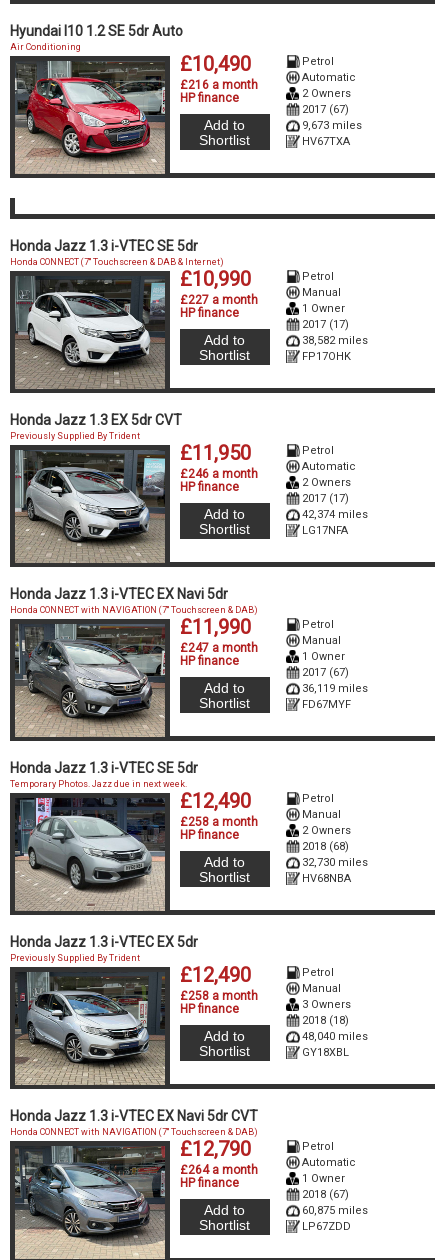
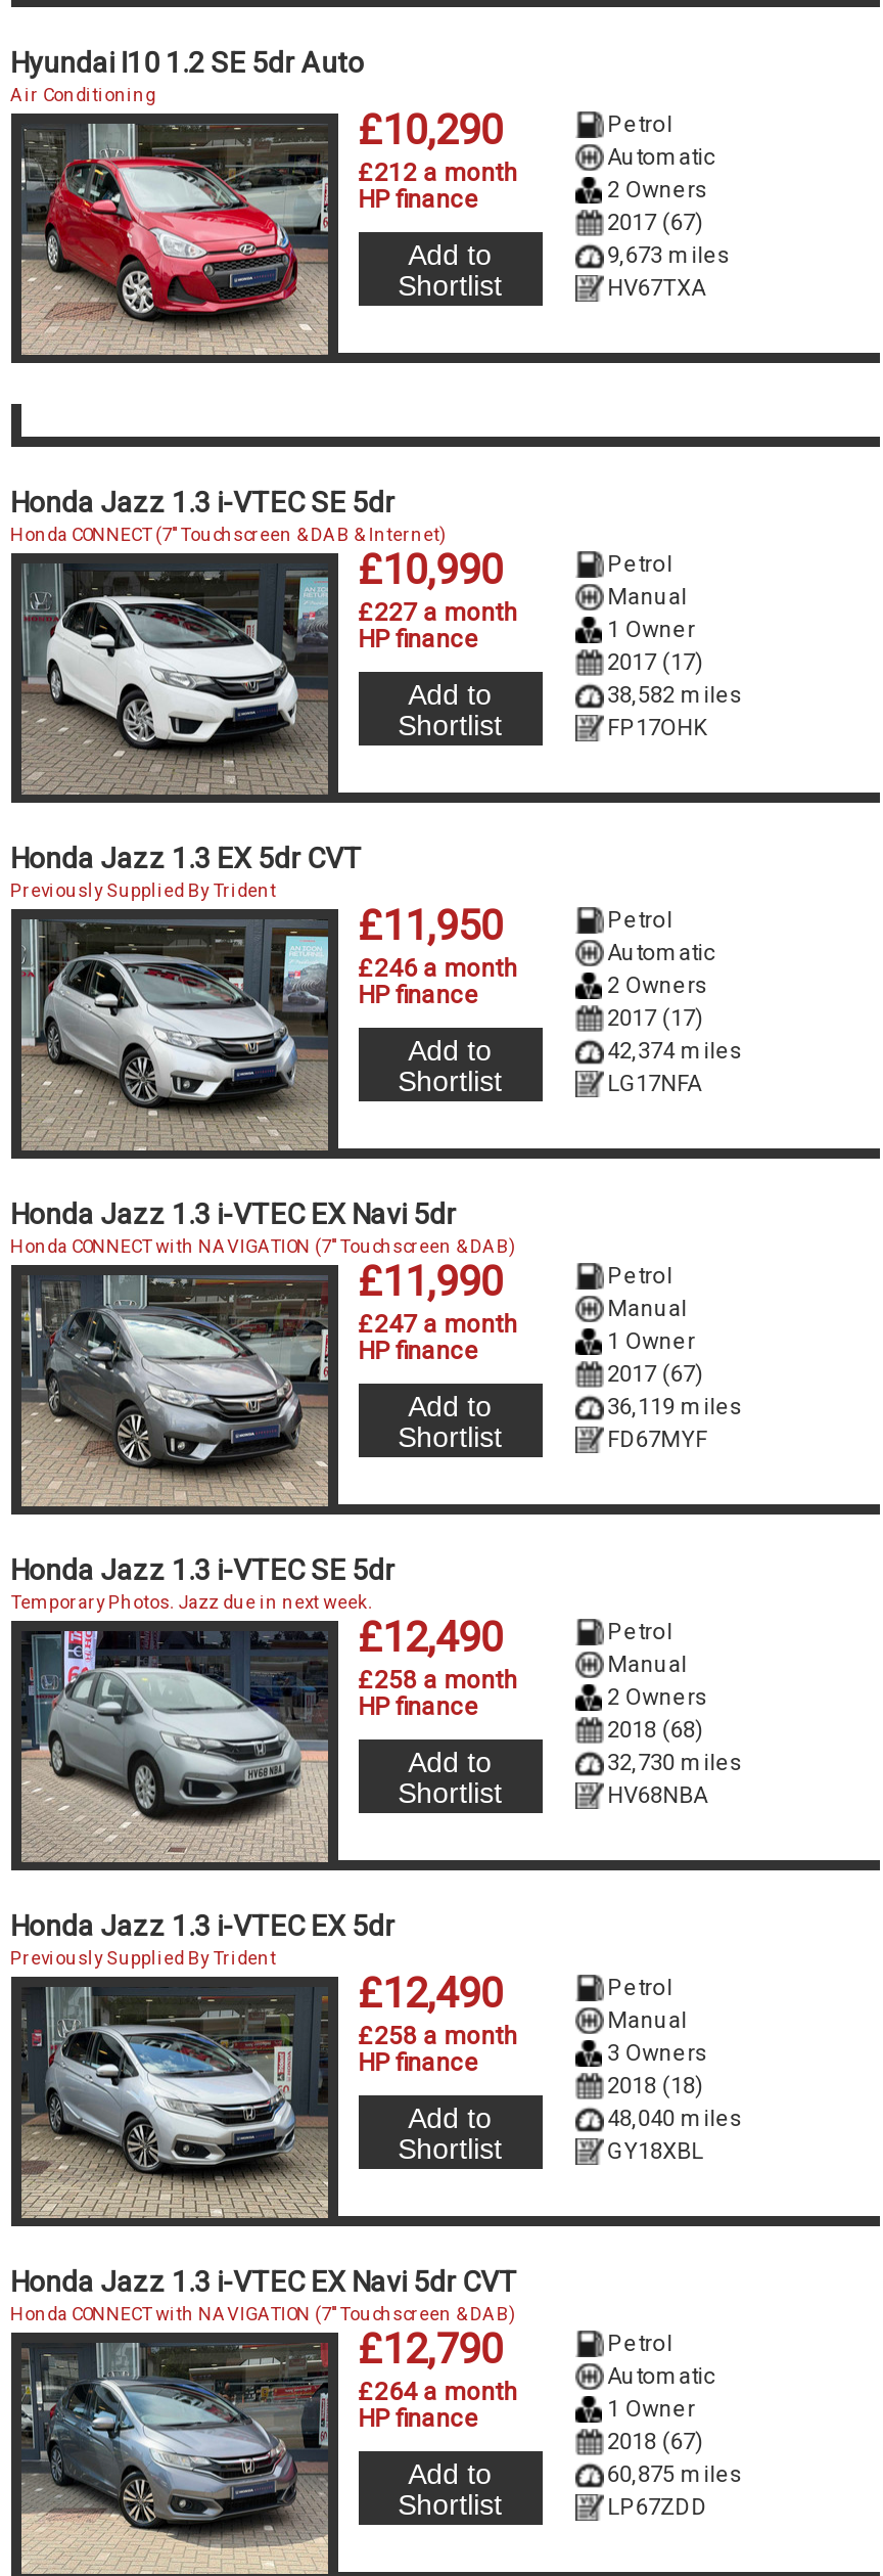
- £10,490
+ £10,290

- £216 a month
+ £212 a month
